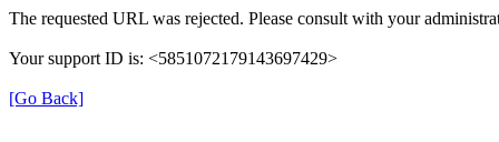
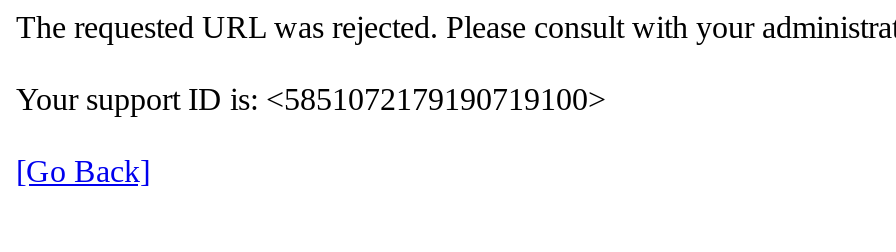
- Your support ID is: <5851072179143697429>
+ Your support ID is: <5851072179190719100>
